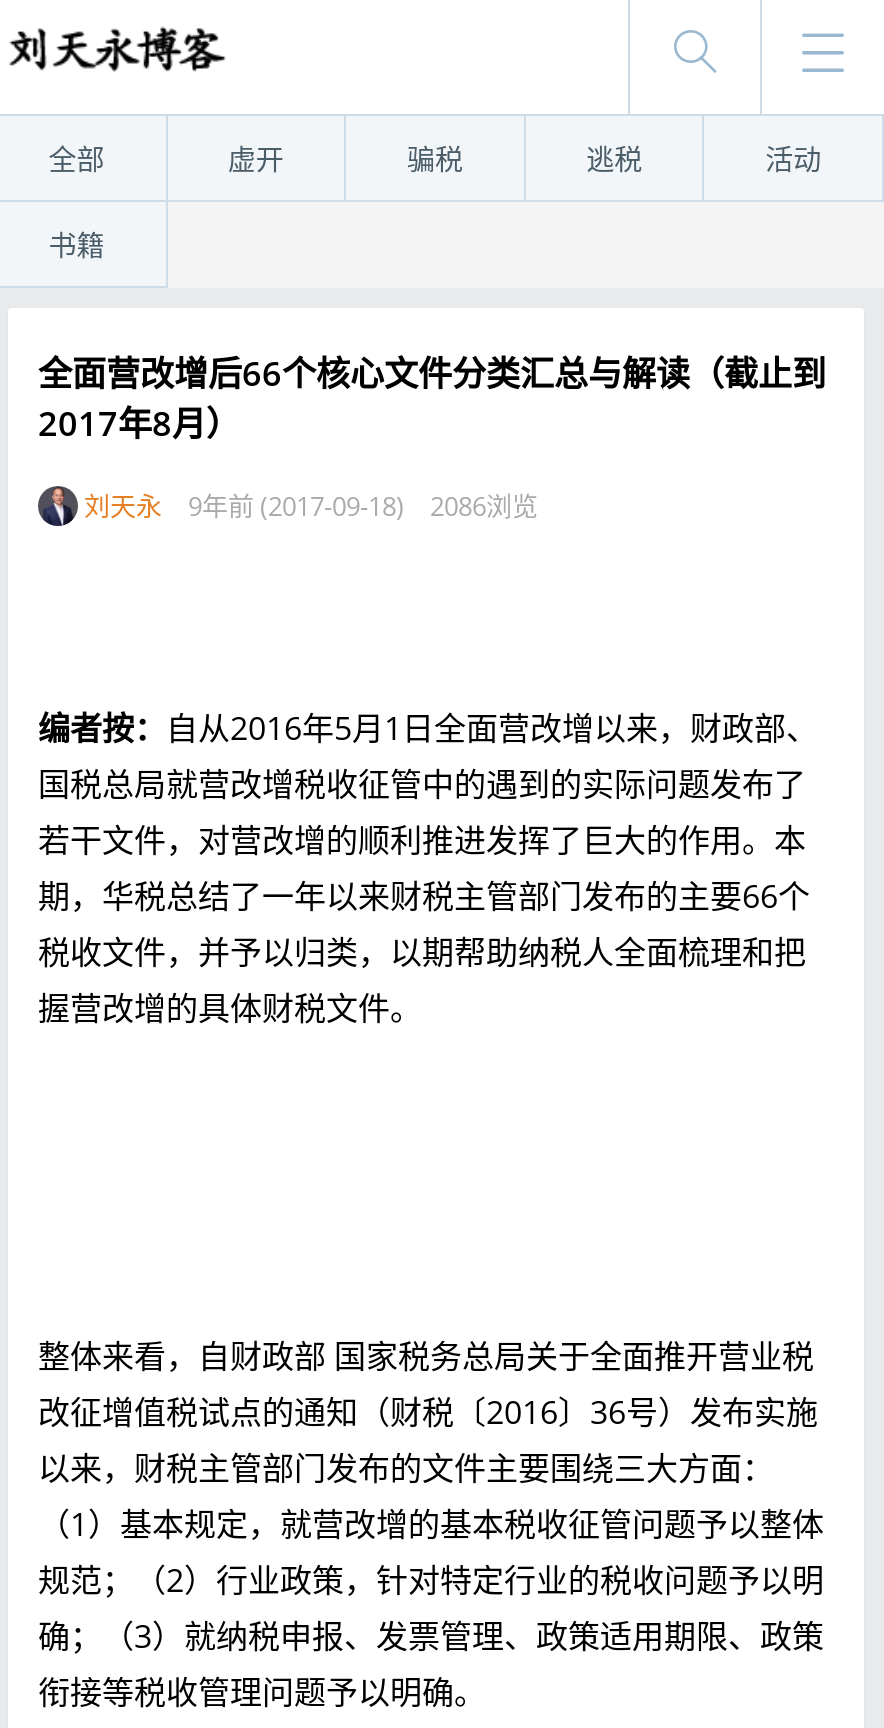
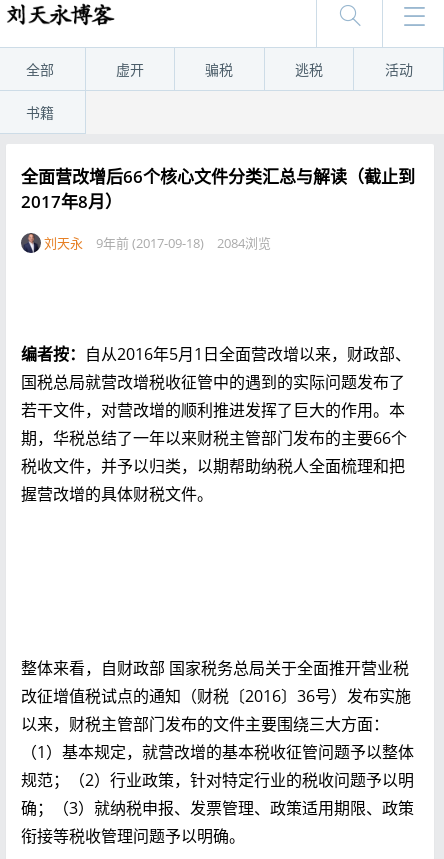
- 刘天永 9年前 (2017-09-18) 2086浏览
+ 刘天永 9年前 (2017-09-18) 2084浏览
